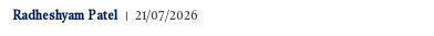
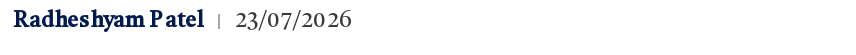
- Radheshyam Patel 21/07/2026
+ Radheshyam Patel 23/07/2026
